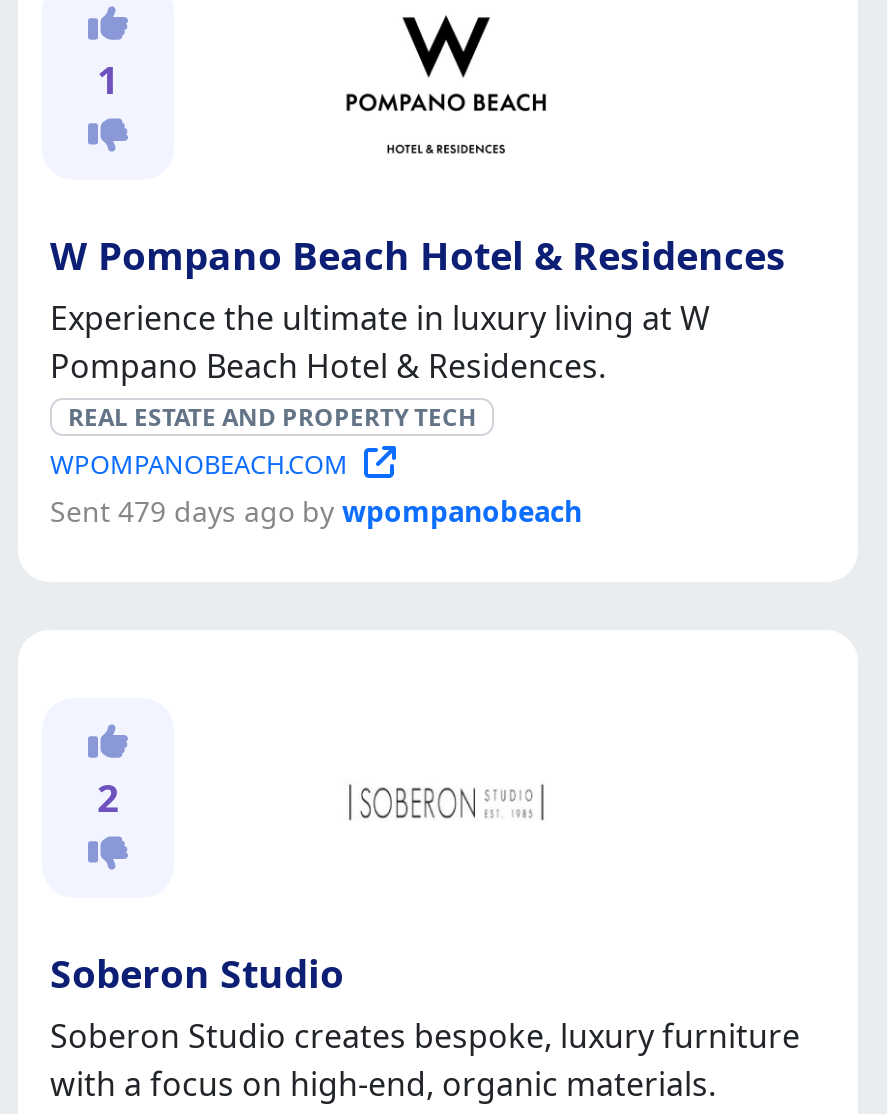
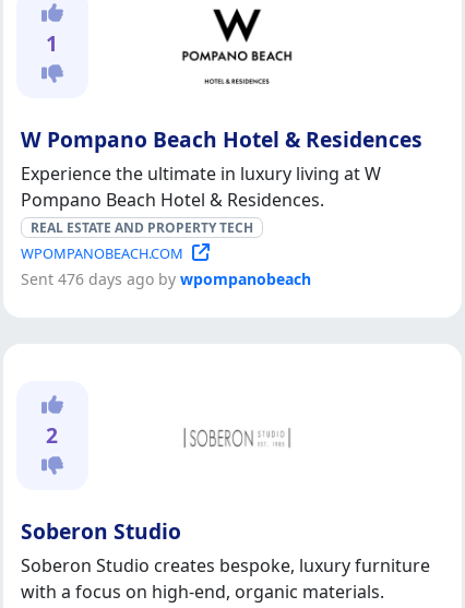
- Sent 479 days ago by wpompanobeach
+ Sent 476 days ago by wpompanobeach
